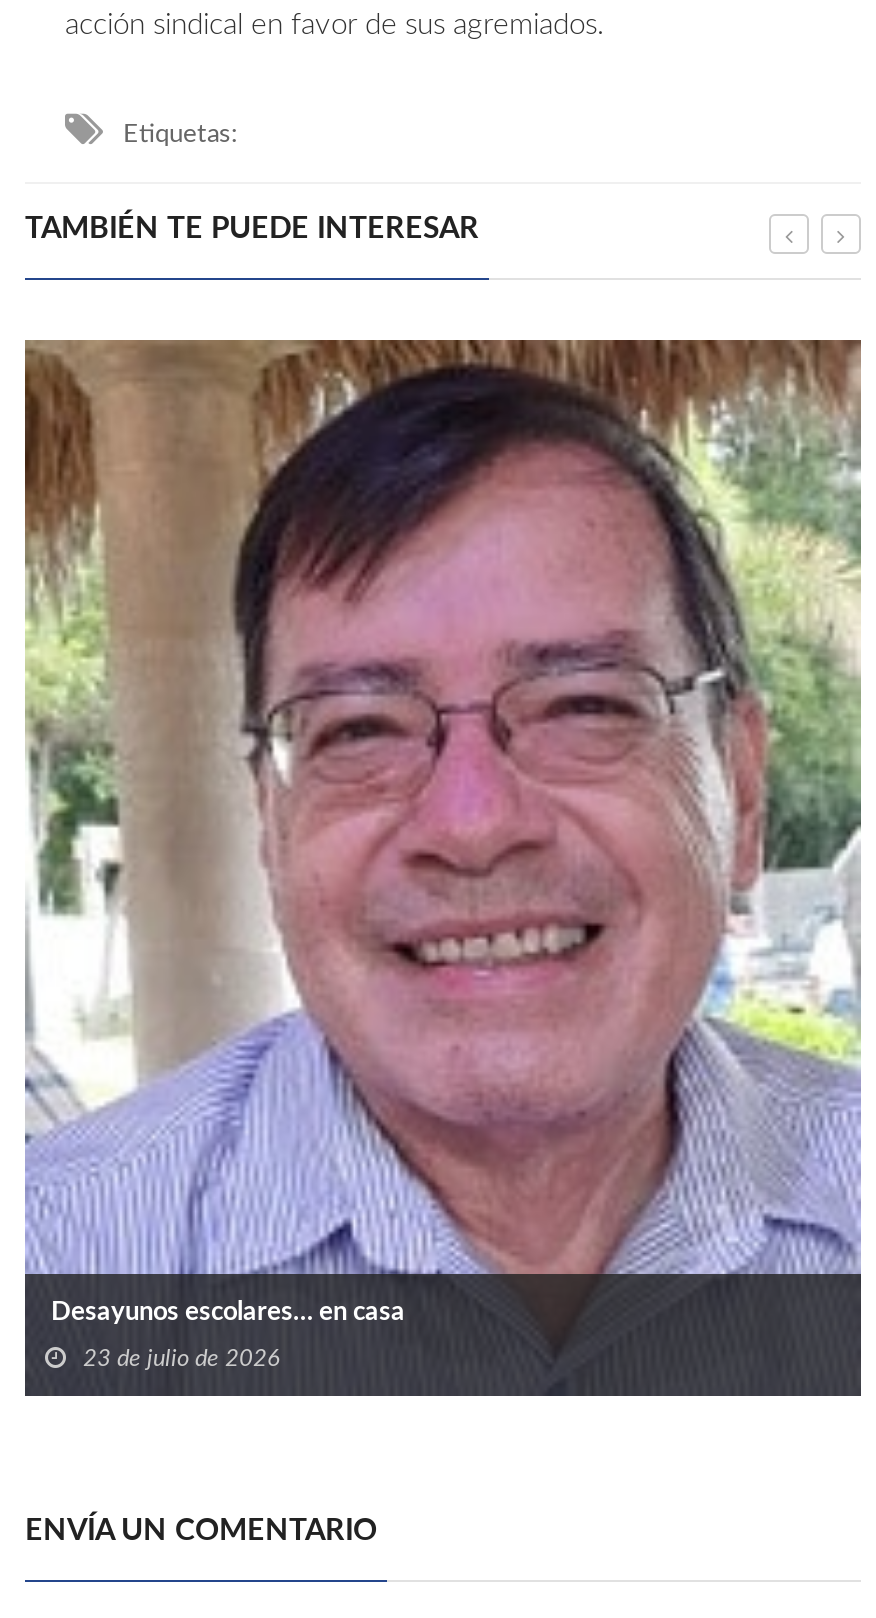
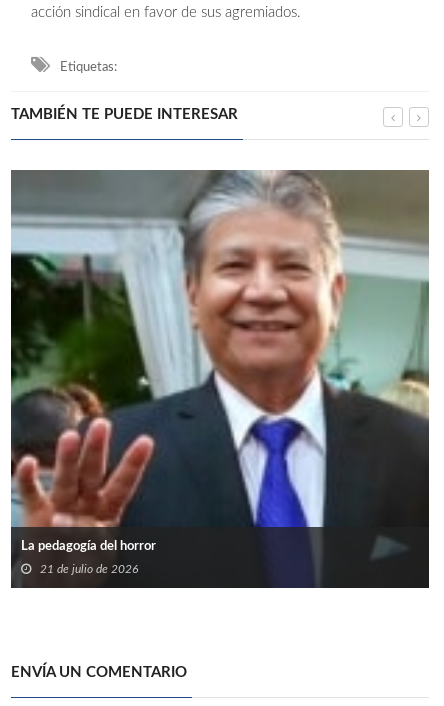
- [image]
- Desayunos escolares… en casa
+ [image]
+ La pedagogía del horror

- 23 de julio de 2026
+ 21 de julio de 2026
